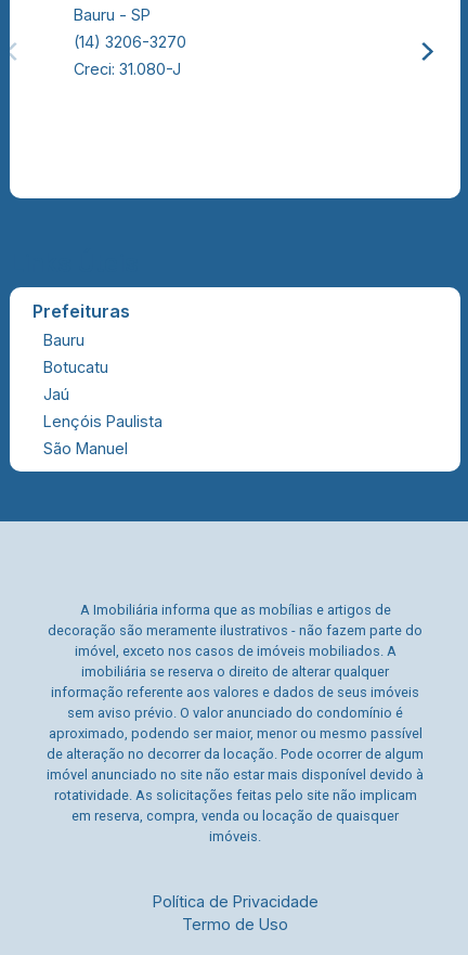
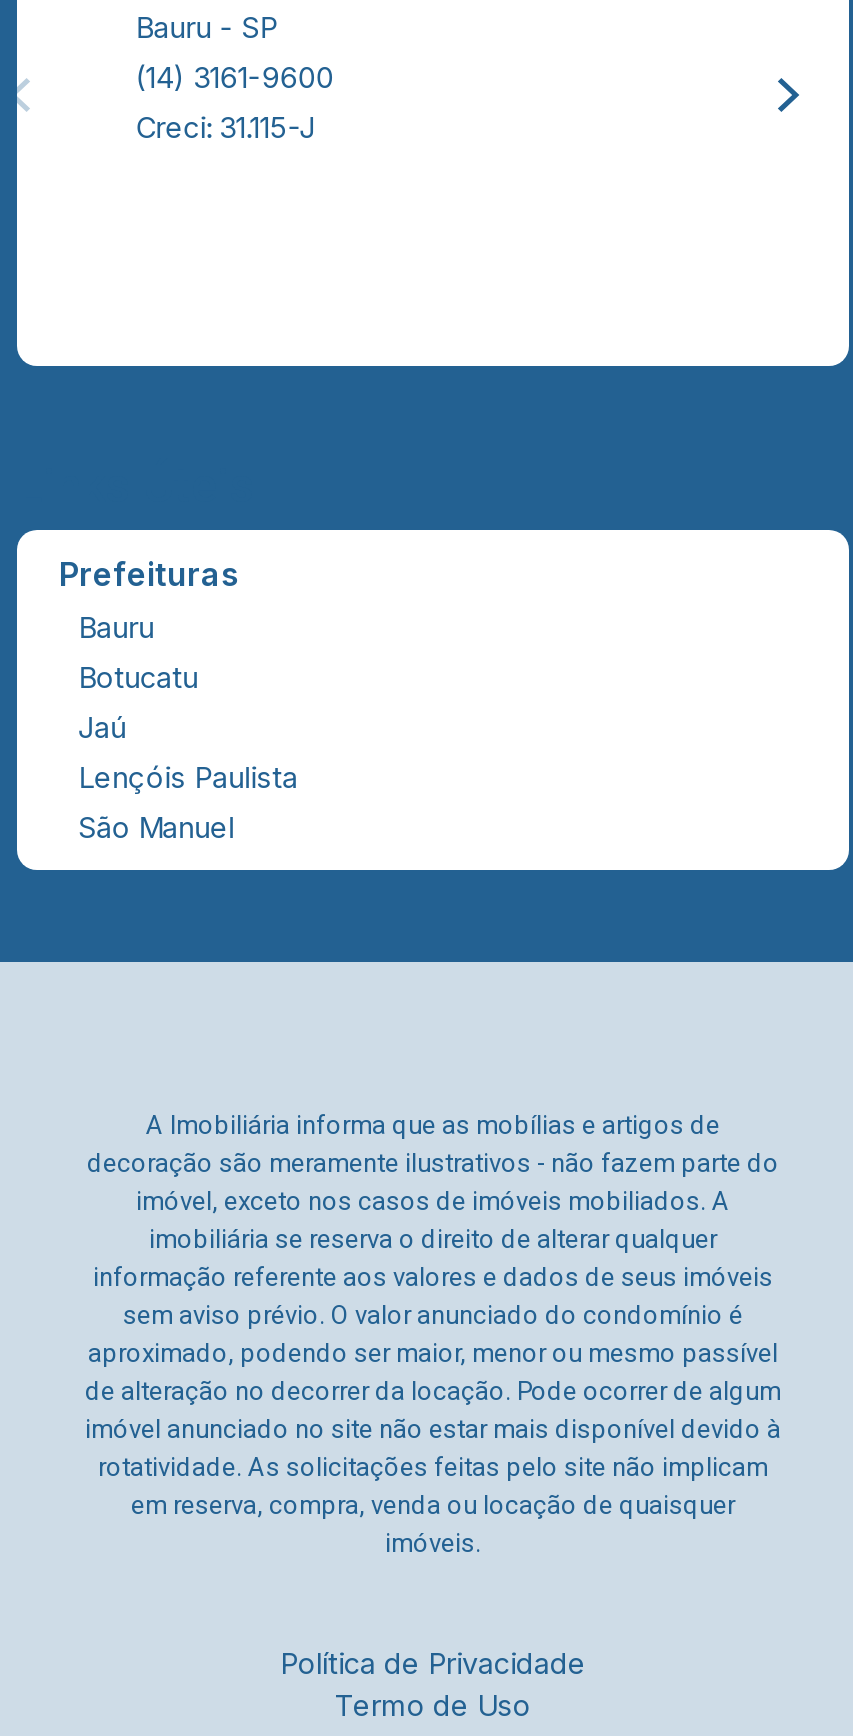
- (14) 3206-3270
+ (14) 3161-9600

- Creci: 31.080-J
+ Creci: 31.115-J
